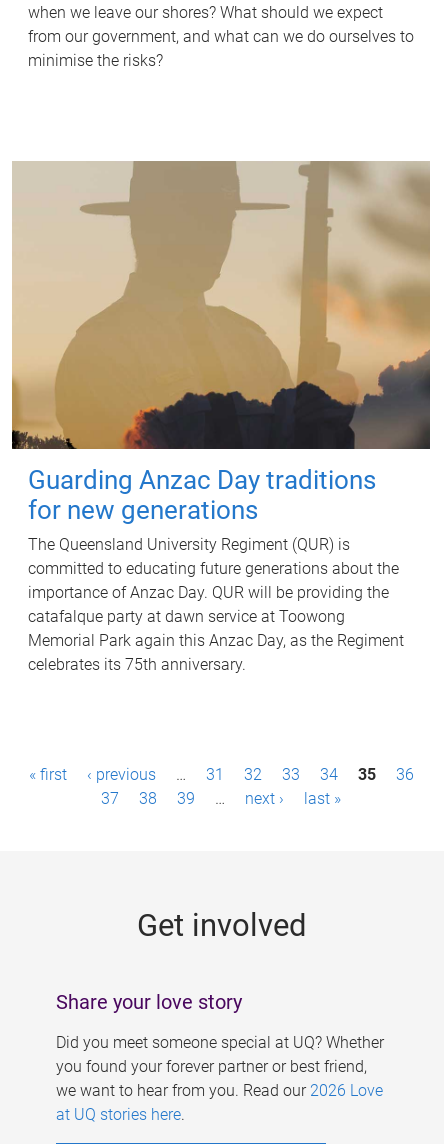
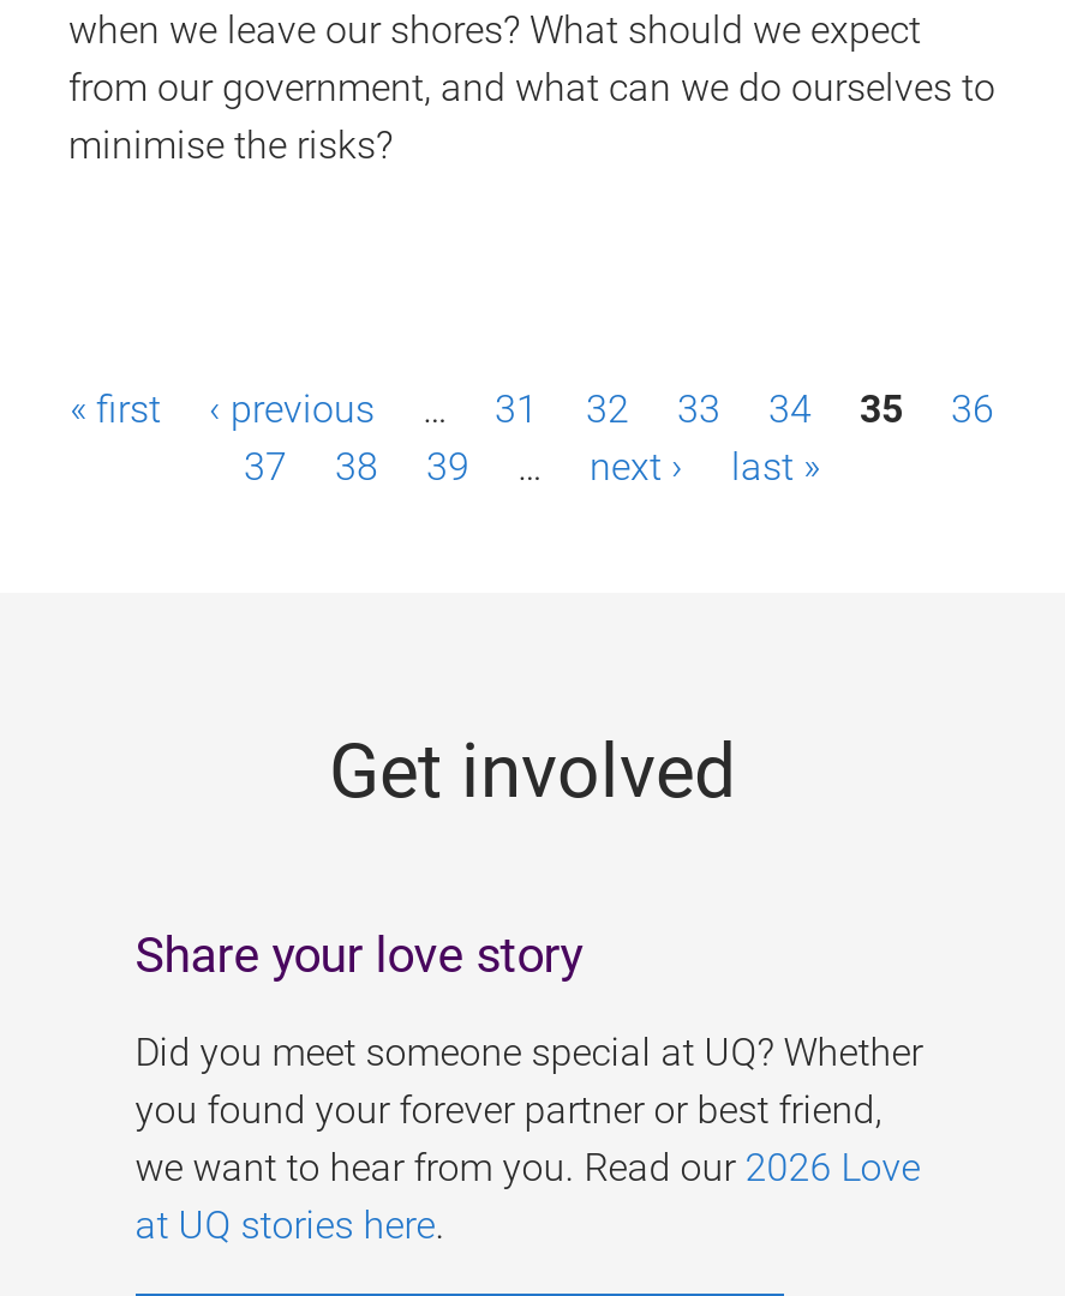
- [image]
- Guarding Anzac Day traditions
- for new generations
- The Queensland University Regiment (QUR) is
- committed to educating future generations about the
- importance of Anzac Day. QUR will be providing the
- catafalque party at dawn service at Toowong
- Memorial Park again this Anzac Day, as the Regiment
- celebrates its 75th anniversary.
